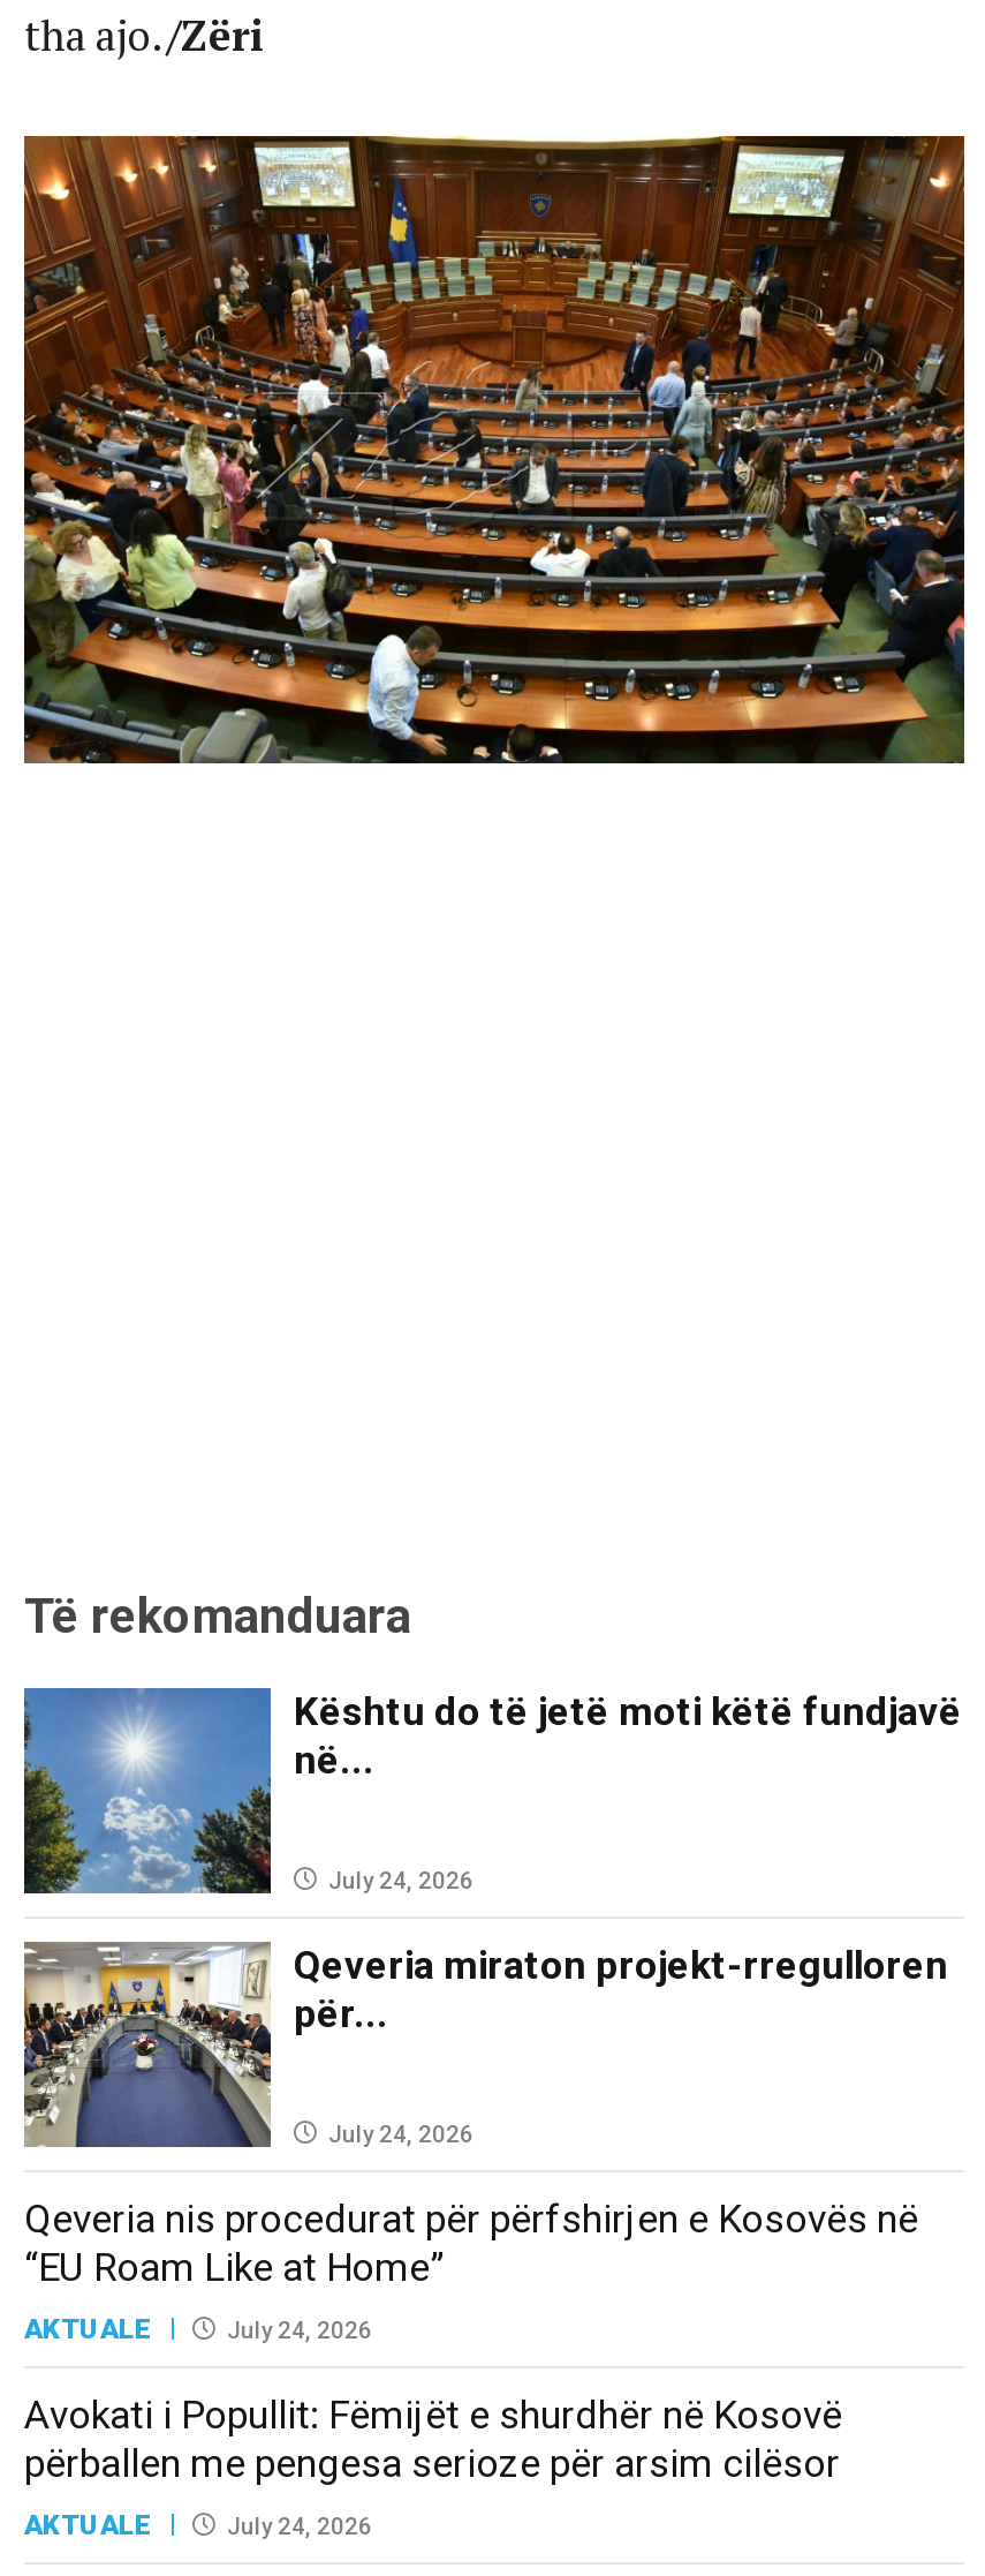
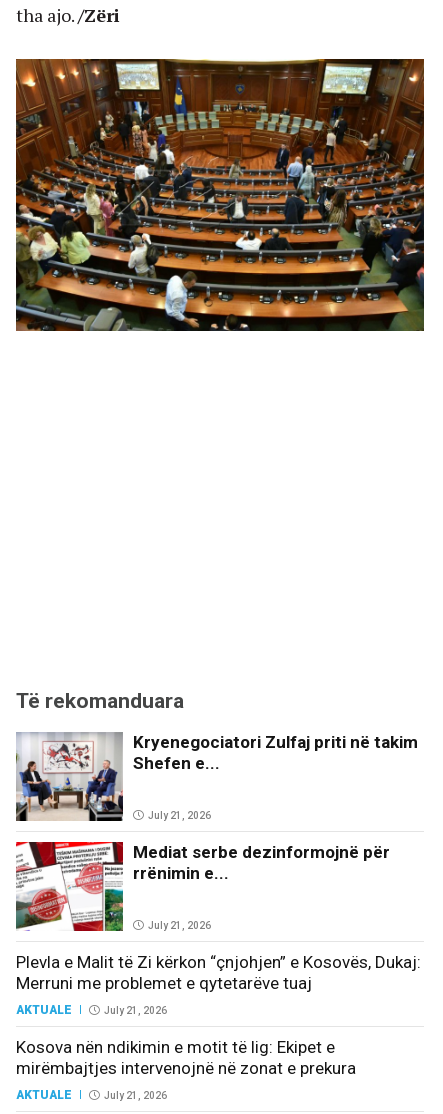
- [image]
- Kështu do të jetë moti këtë fundjavë
- në...
+ [image]
+ Kryenegociatori Zulfaj priti në takim
+ Shefen e...

- July 24, 2026
+ July 21, 2026

- [image]
- Qeveria miraton projekt-rregulloren
- për...
+ [image]
+ Mediat serbe dezinformojnë për
+ rrënimin e...

- July 24, 2026
+ July 21, 2026

- Qeveria nis procedurat për përfshirjen e Kosovës në
- “EU Roam Like at Home”
+ Plevla e Malit të Zi kërkon “çnjohjen” e Kosovës, Dukaj:
+ Merruni me problemet e qytetarëve tuaj

- July 24, 2026
+ July 21, 2026

- Avokati i Popullit: Fëmijët e shurdhër në Kosovë
- përballen me pengesa serioze për arsim cilësor
+ Kosova nën ndikimin e motit të lig: Ekipet e
+ mirëmbajtjes intervenojnë në zonat e prekura

- July 24, 2026
+ July 21, 2026
